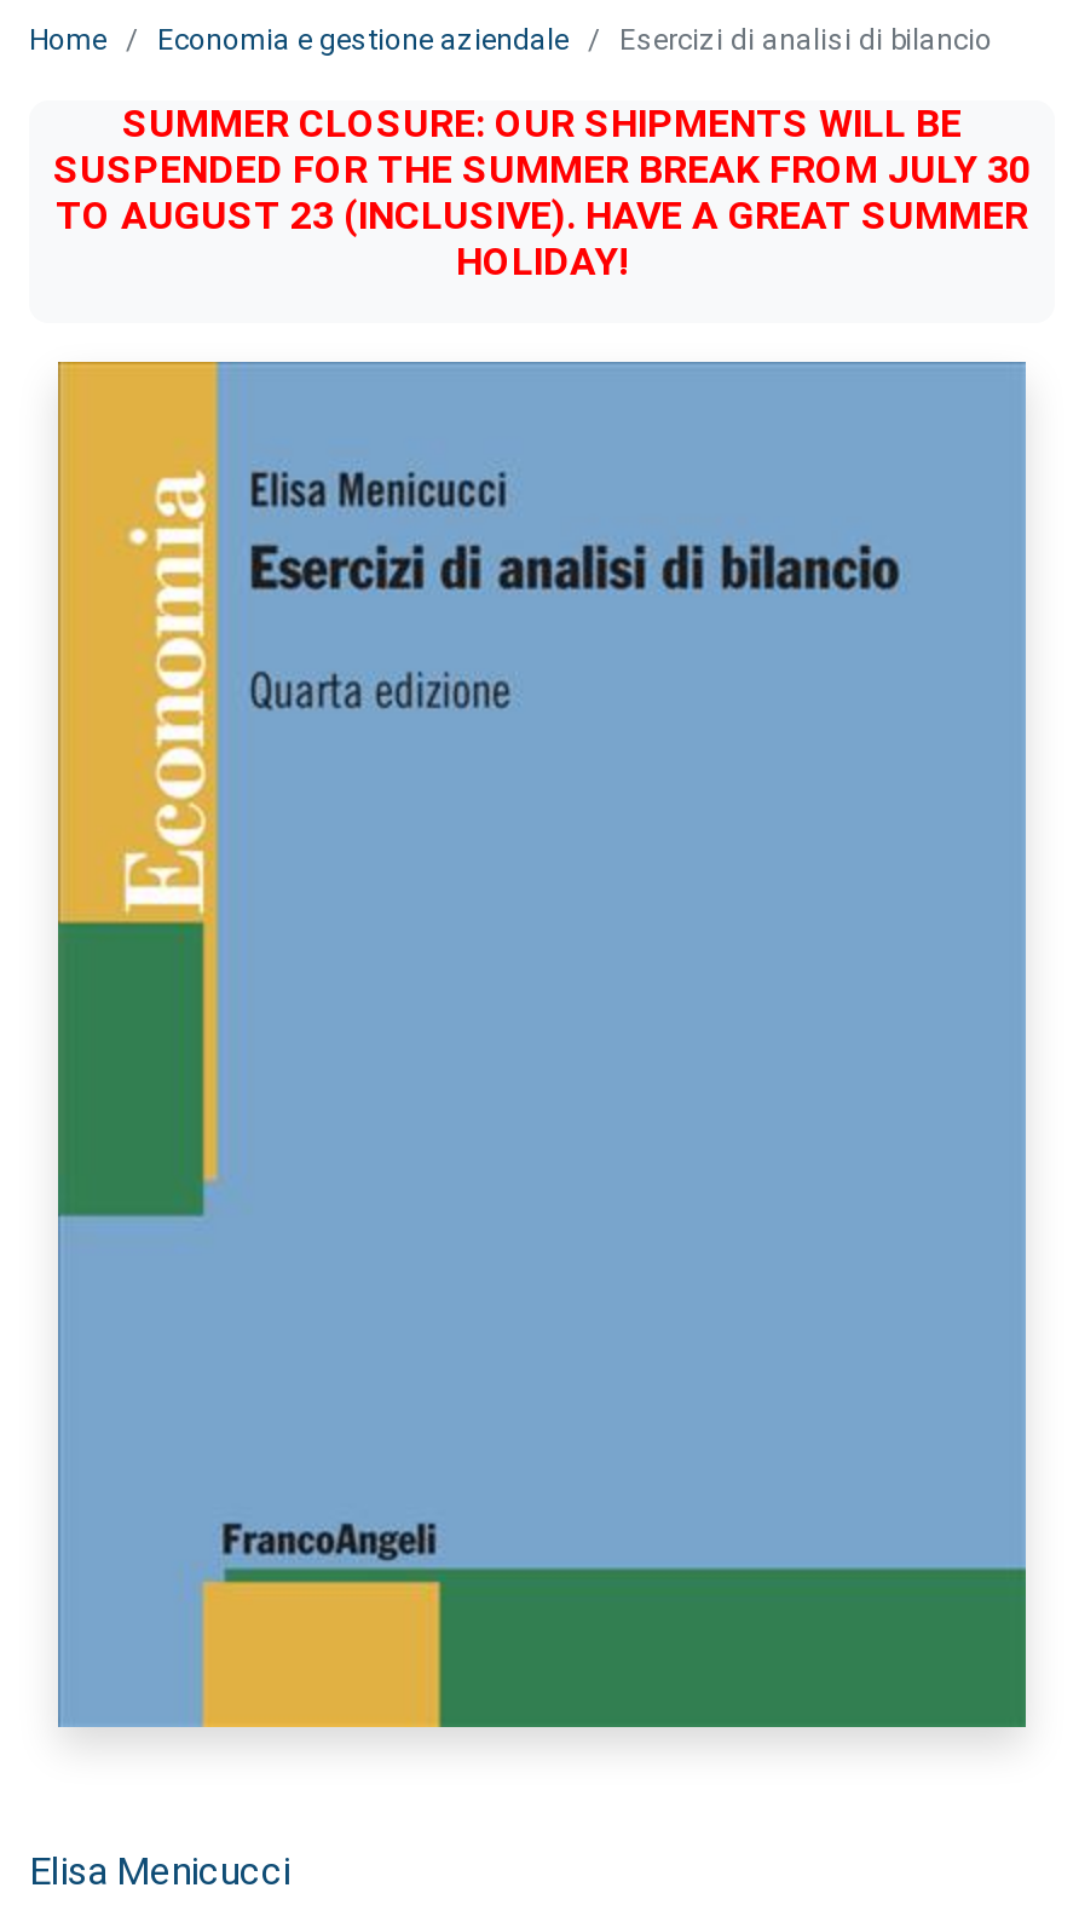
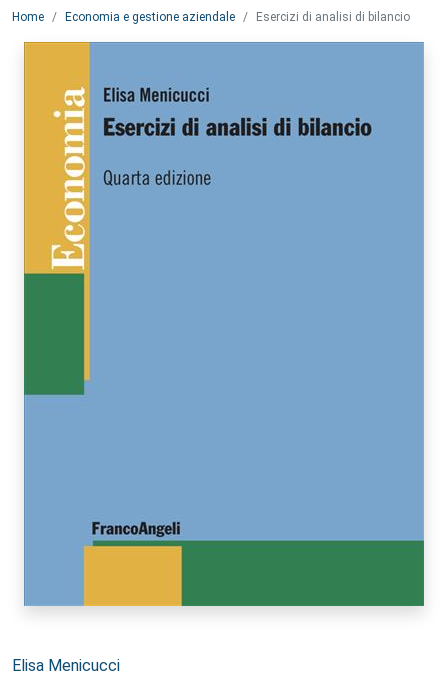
- SUMMER CLOSURE: OUR SHIPMENTS WILL BE
- SUSPENDED FOR THE SUMMER BREAK FROM JULY 30
- TO AUGUST 23 (INCLUSIVE). HAVE A GREAT SUMMER
- HOLIDAY!
